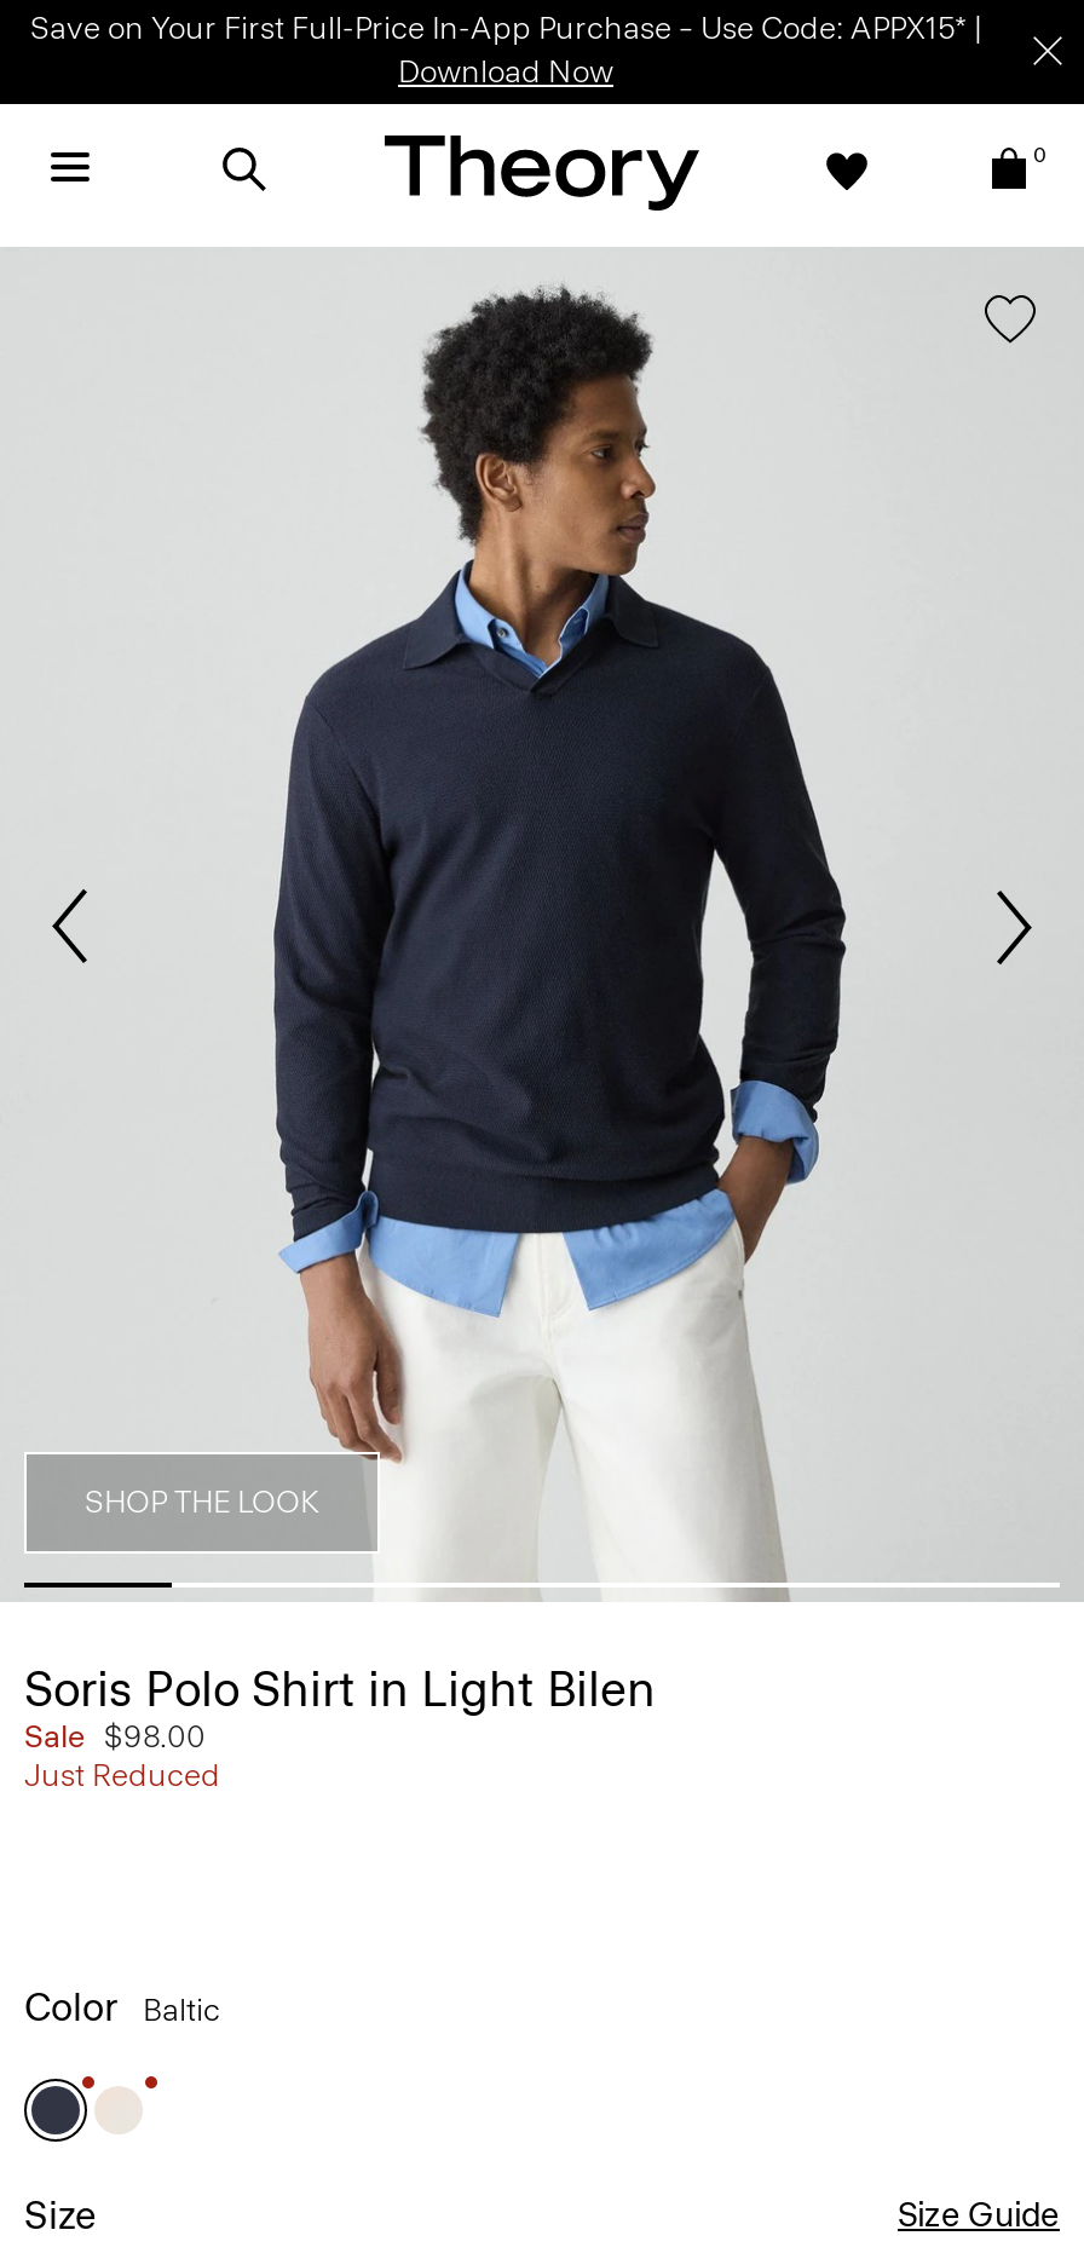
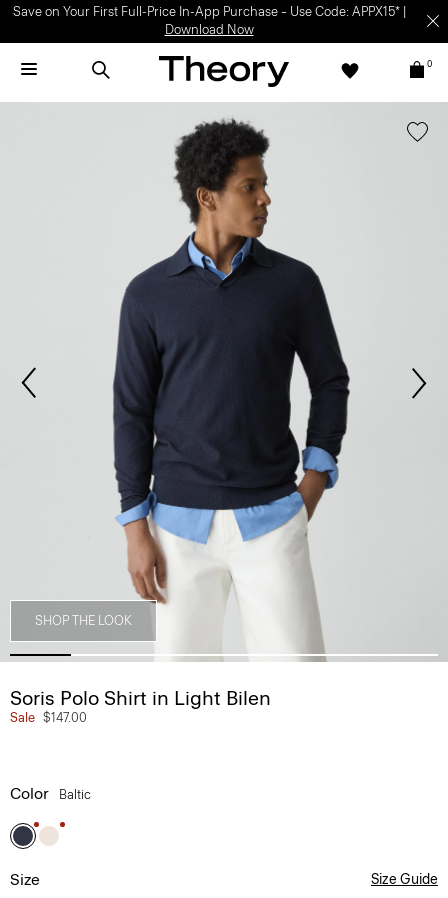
- Sale $98.00
- Just Reduced
+ Sale $147.00
